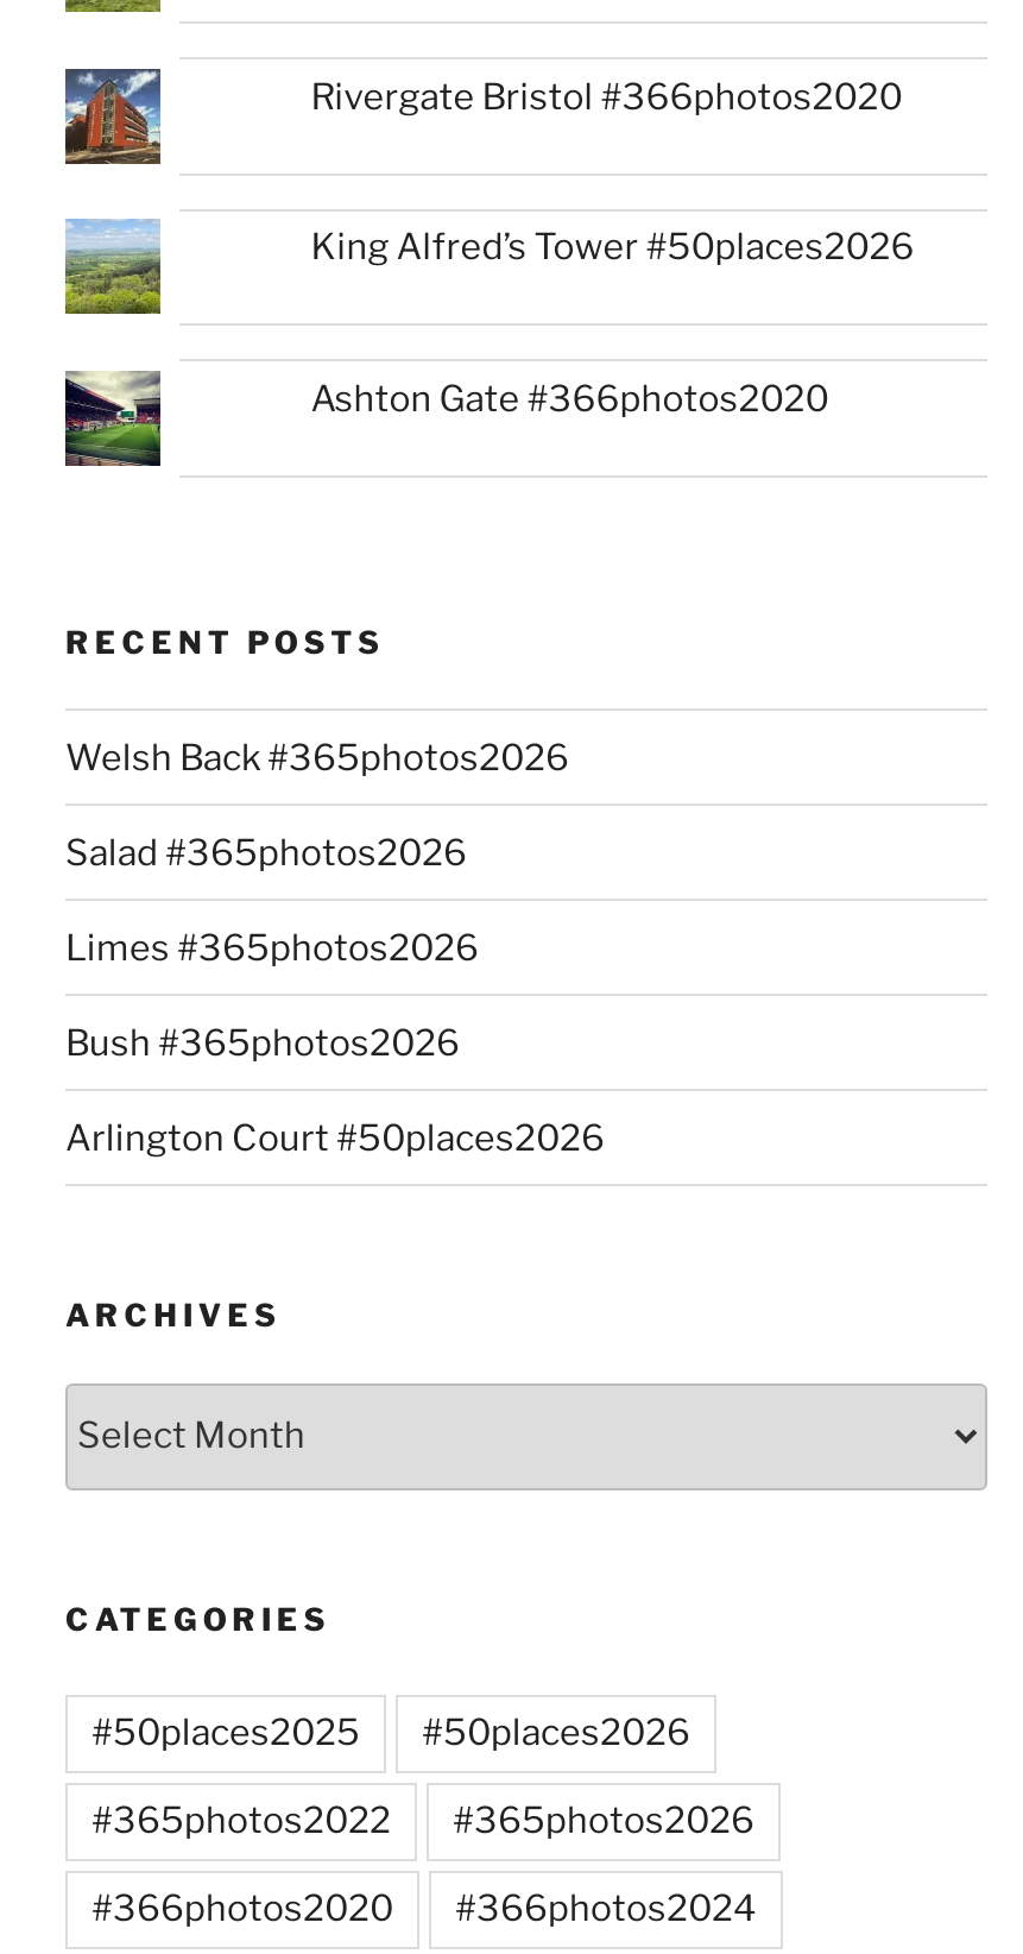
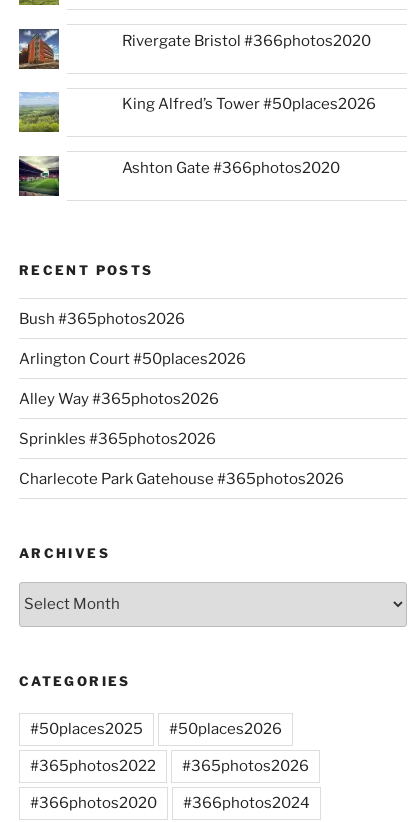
- Welsh Back #365photos2026
- Salad #365photos2026
- Limes #365photos2026

moved up: Bush #365photos2026 | Arlington Court #50places2026

+ Alley Way #365photos2026
+ Sprinkles #365photos2026
+ Charlecote Park Gatehouse #365photos2026
